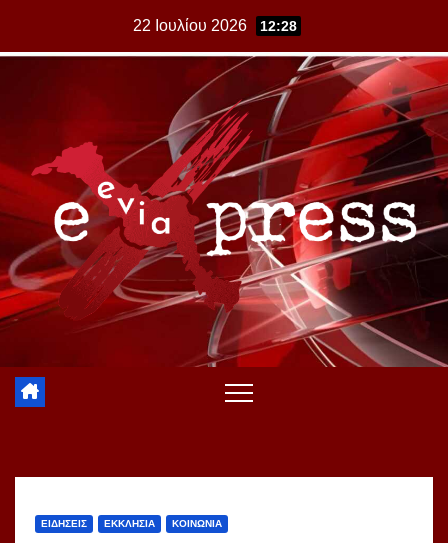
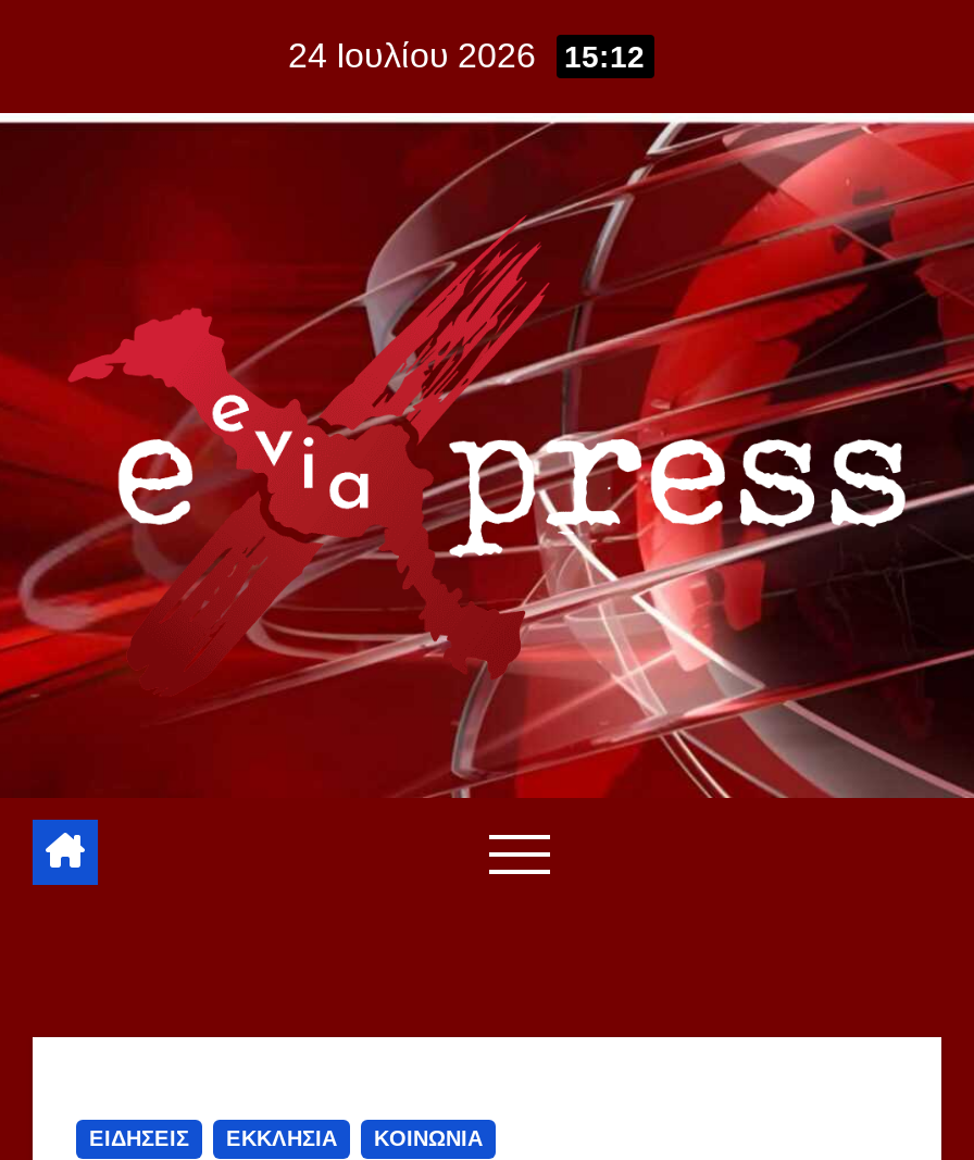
- 22 Ιουλίου 2026 12:28
+ 24 Ιουλίου 2026 15:12
